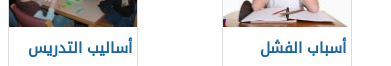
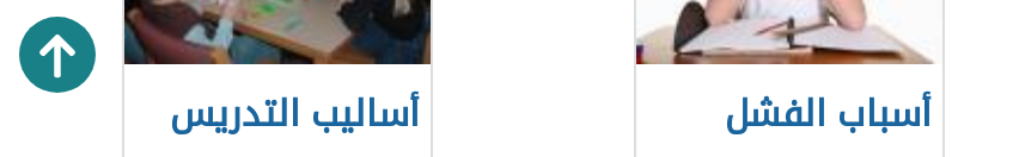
+ [image]
